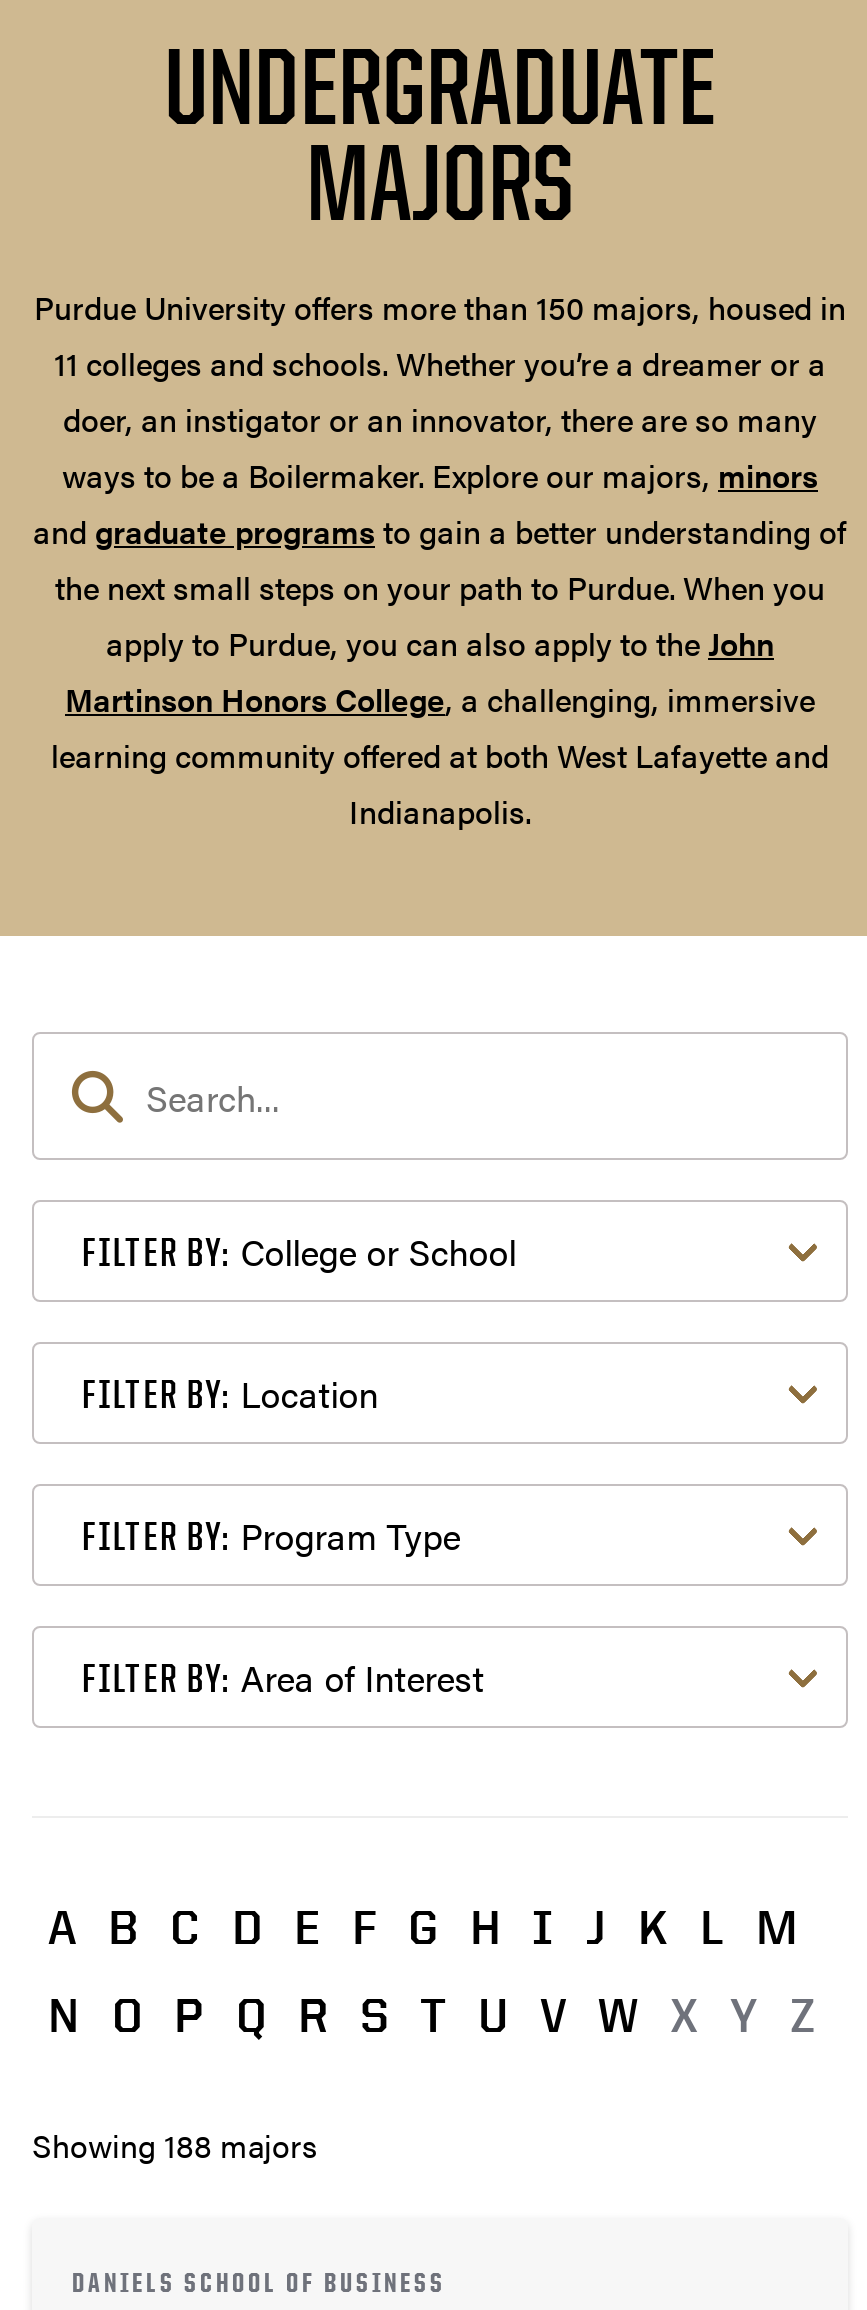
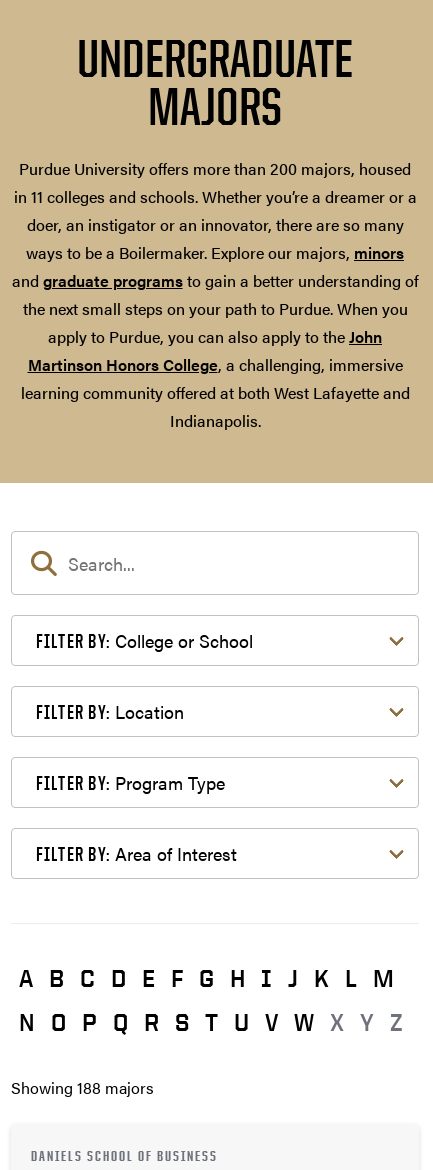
- Purdue University offers more than 150 majors, housed in
- 11 colleges and schools. Whether you’re a dreamer or a
+ Purdue University offers more than 200 majors, housed
+ in 11 colleges and schools. Whether you’re a dreamer or a
